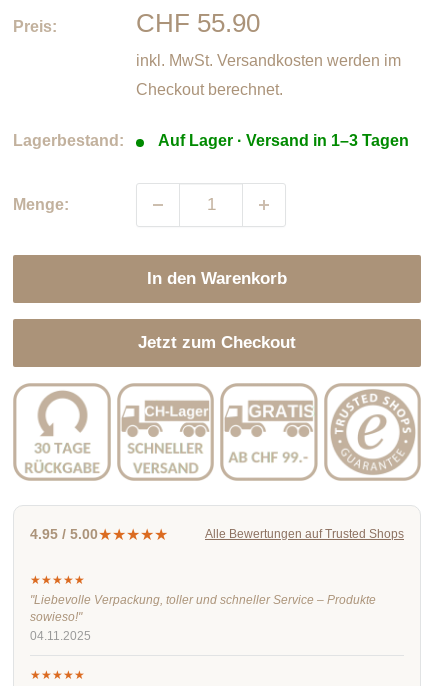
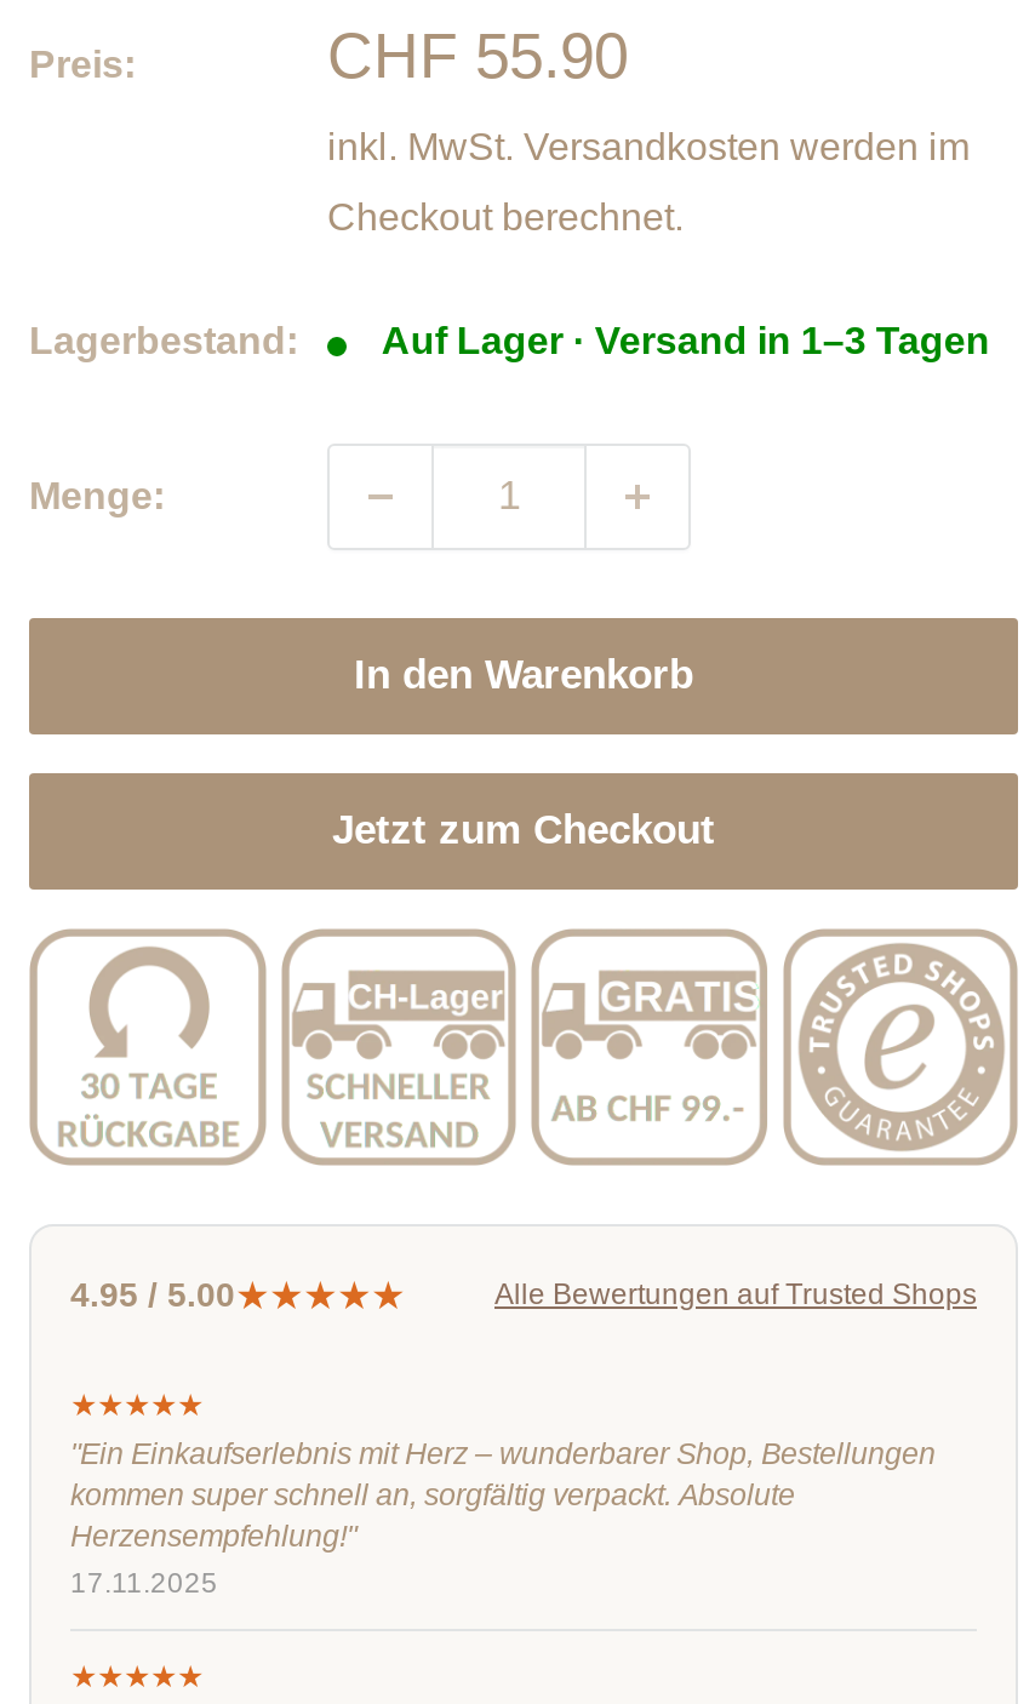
- "Liebevolle Verpackung, toller und schneller Service – Produkte
- sowieso!"
- 04.11.2025
+ "Ein Einkaufserlebnis mit Herz – wunderbarer Shop, Bestellungen
+ kommen super schnell an, sorgfältig verpackt. Absolute
+ Herzensempfehlung!"
+ 17.11.2025
